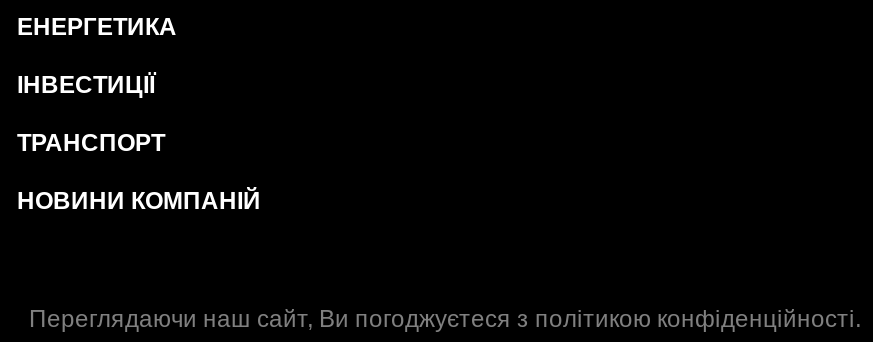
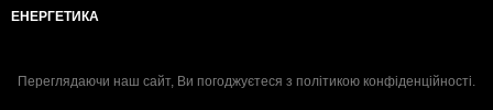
- ІНВЕСТИЦІЇ
- ТРАНСПОРТ
- НОВИНИ КОМПАНІЙ
